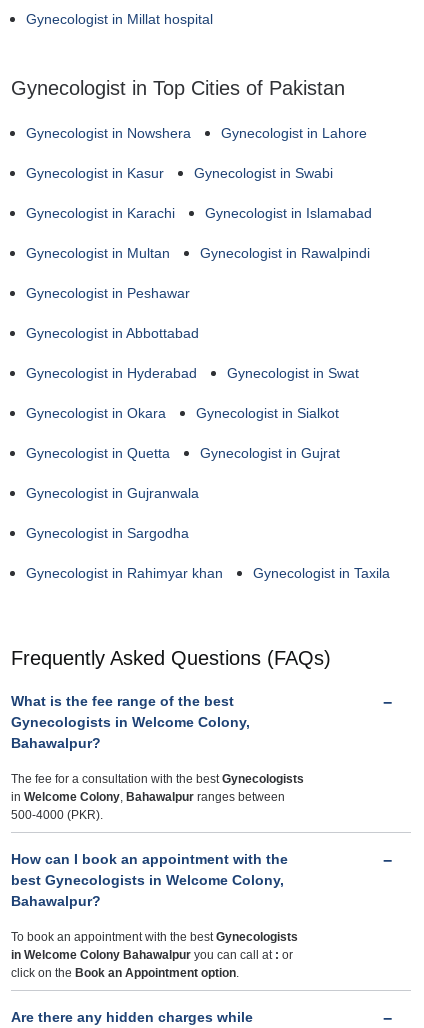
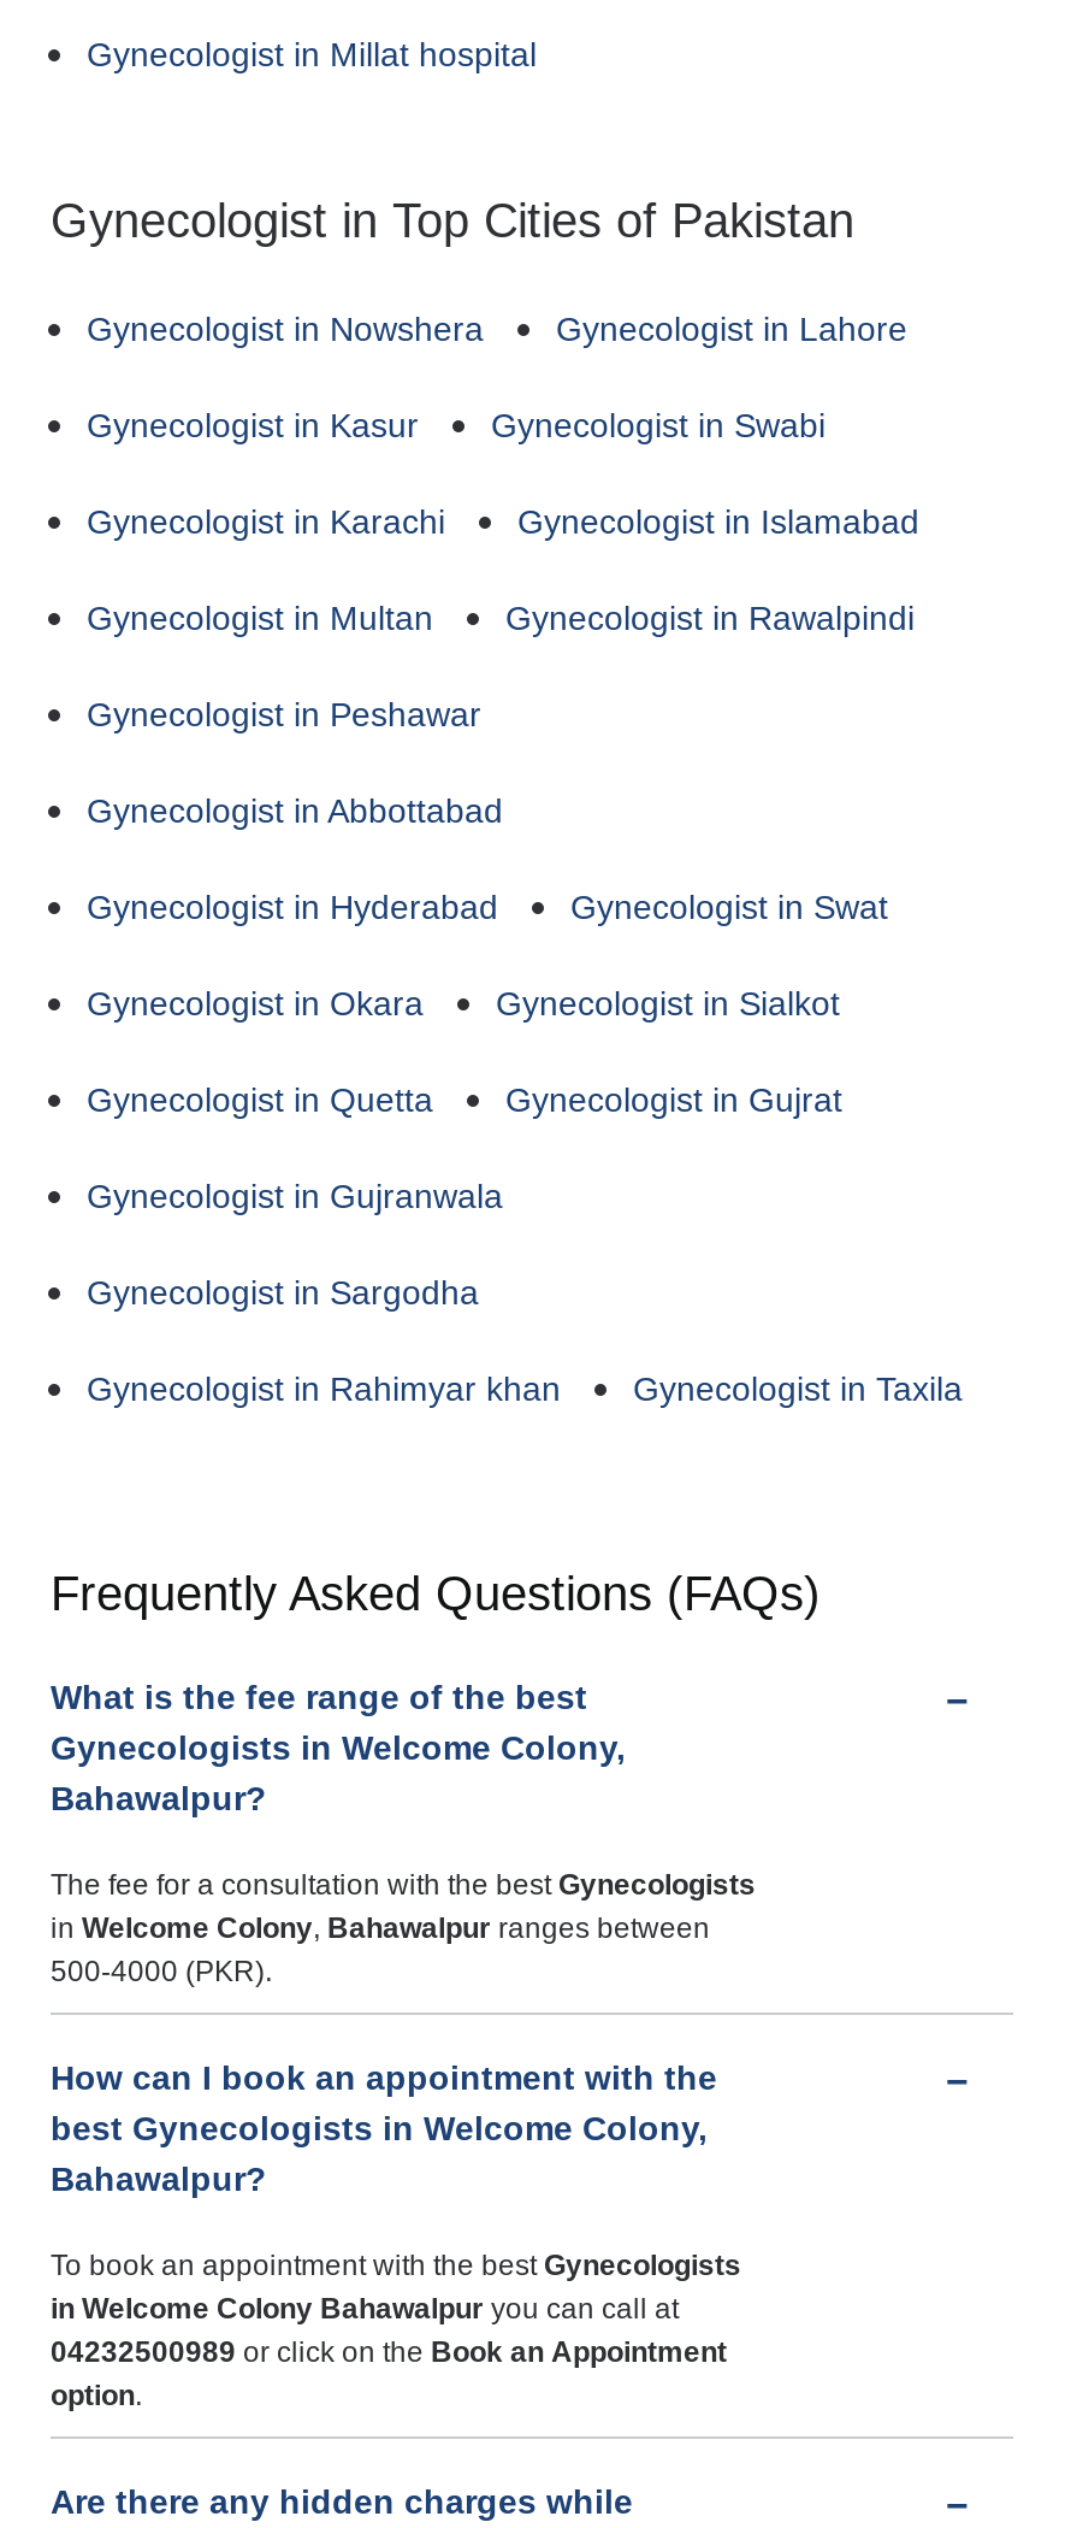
- in Welcome Colony Bahawalpur you can call at: or
- click on the Book an Appointment option.
+ in Welcome Colony Bahawalpur you can call at
+ 04232500989 or click on the Book an Appointment
+ option.
